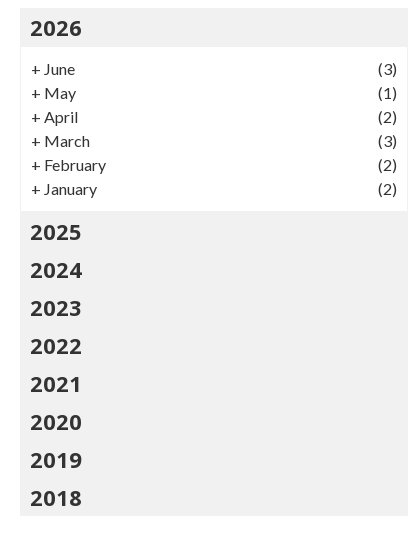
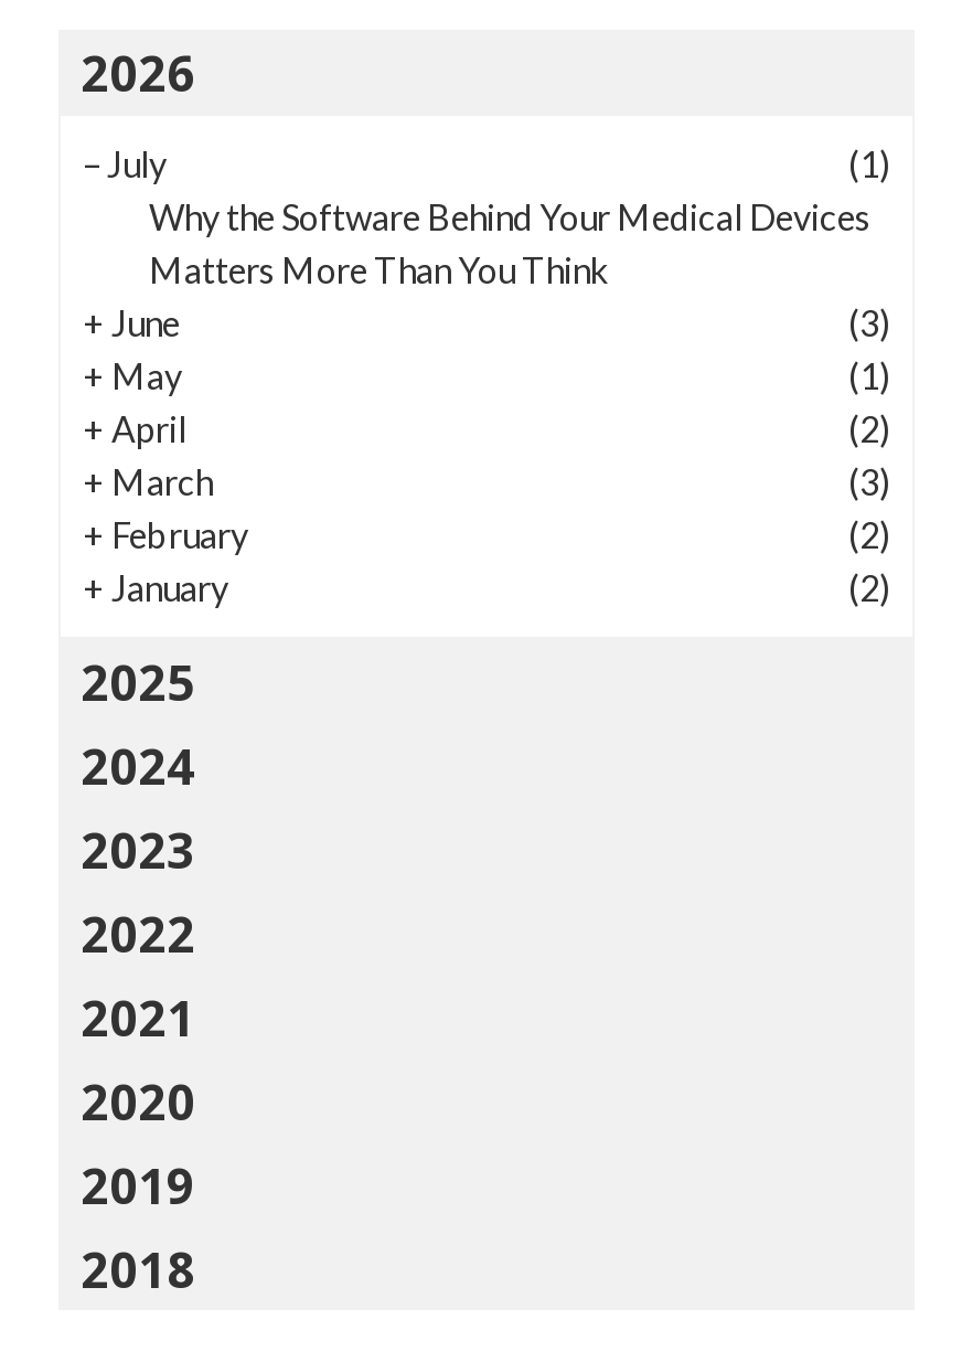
+ – July
+ (1)
+ Why the Software Behind Your Medical Devices
+ Matters More Than You Think
